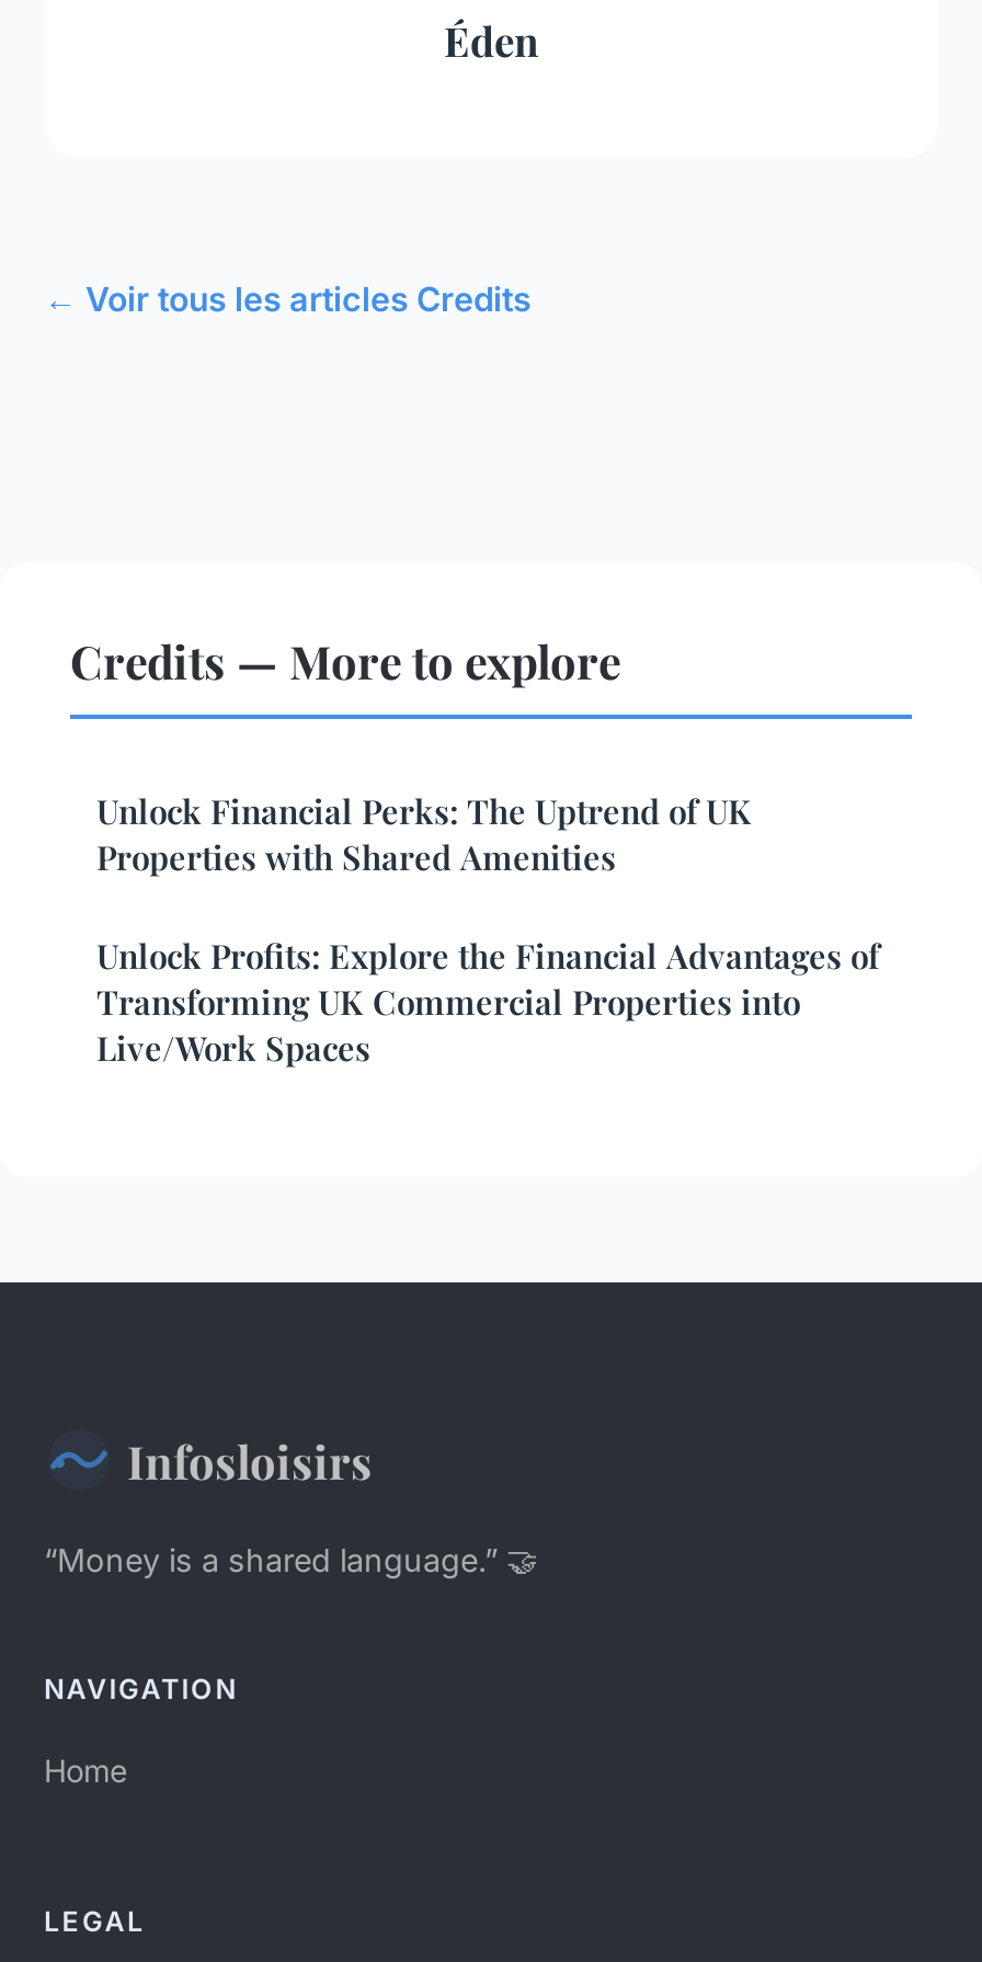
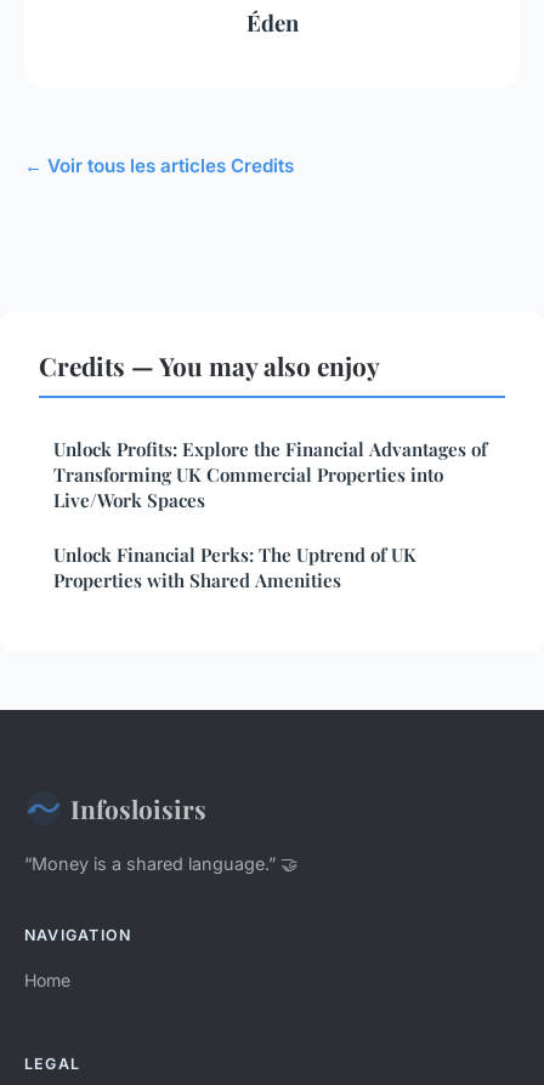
- Credits — More to explore
+ Credits — You may also enjoy

moved down: Unlock Financial Perks: The Uptrend of UK | Properties with Shared Amenities

moved up: Unlock Profits: Explore the Financial Advantages of | Transforming UK Commercial Properties into | Live/Work Spaces
